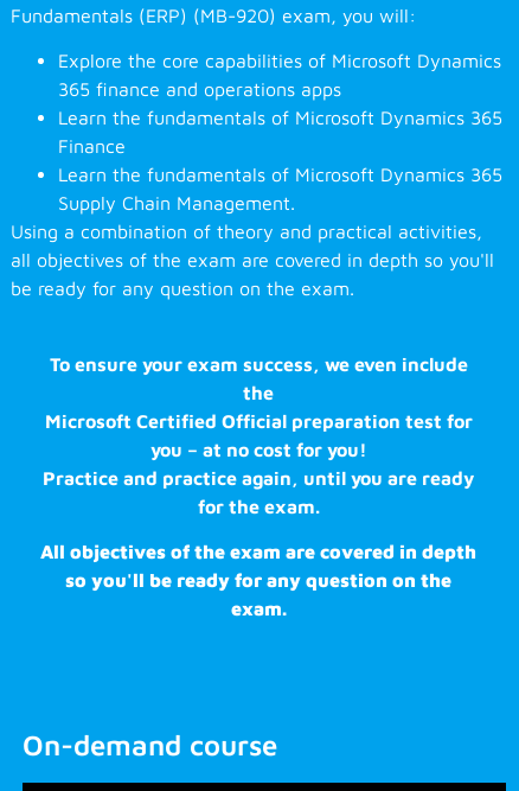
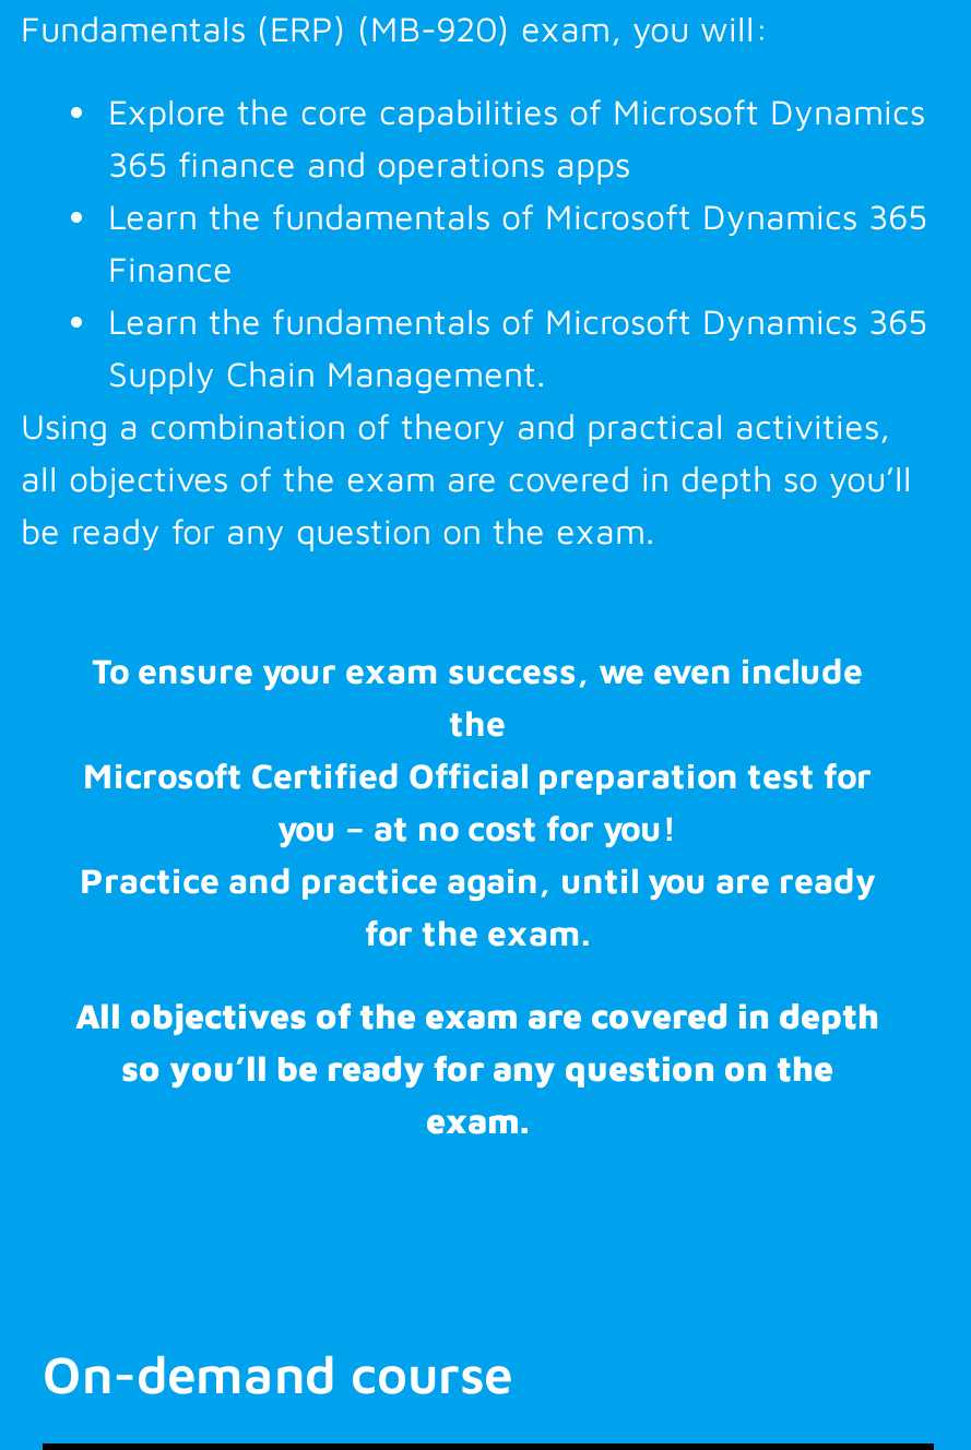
- all objectives of the exam are covered in depth so you'll
+ all objectives of the exam are covered in depth so you’ll

- so you'll be ready for any question on the
+ so you’ll be ready for any question on the
